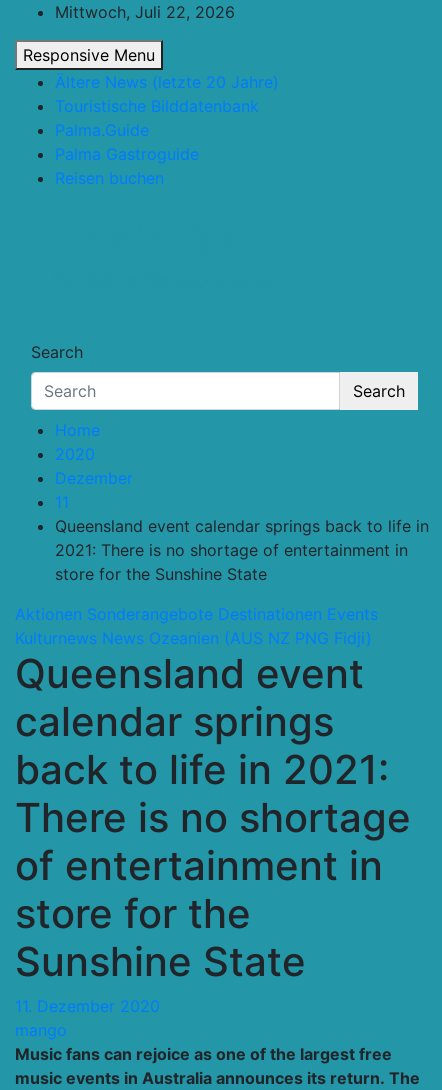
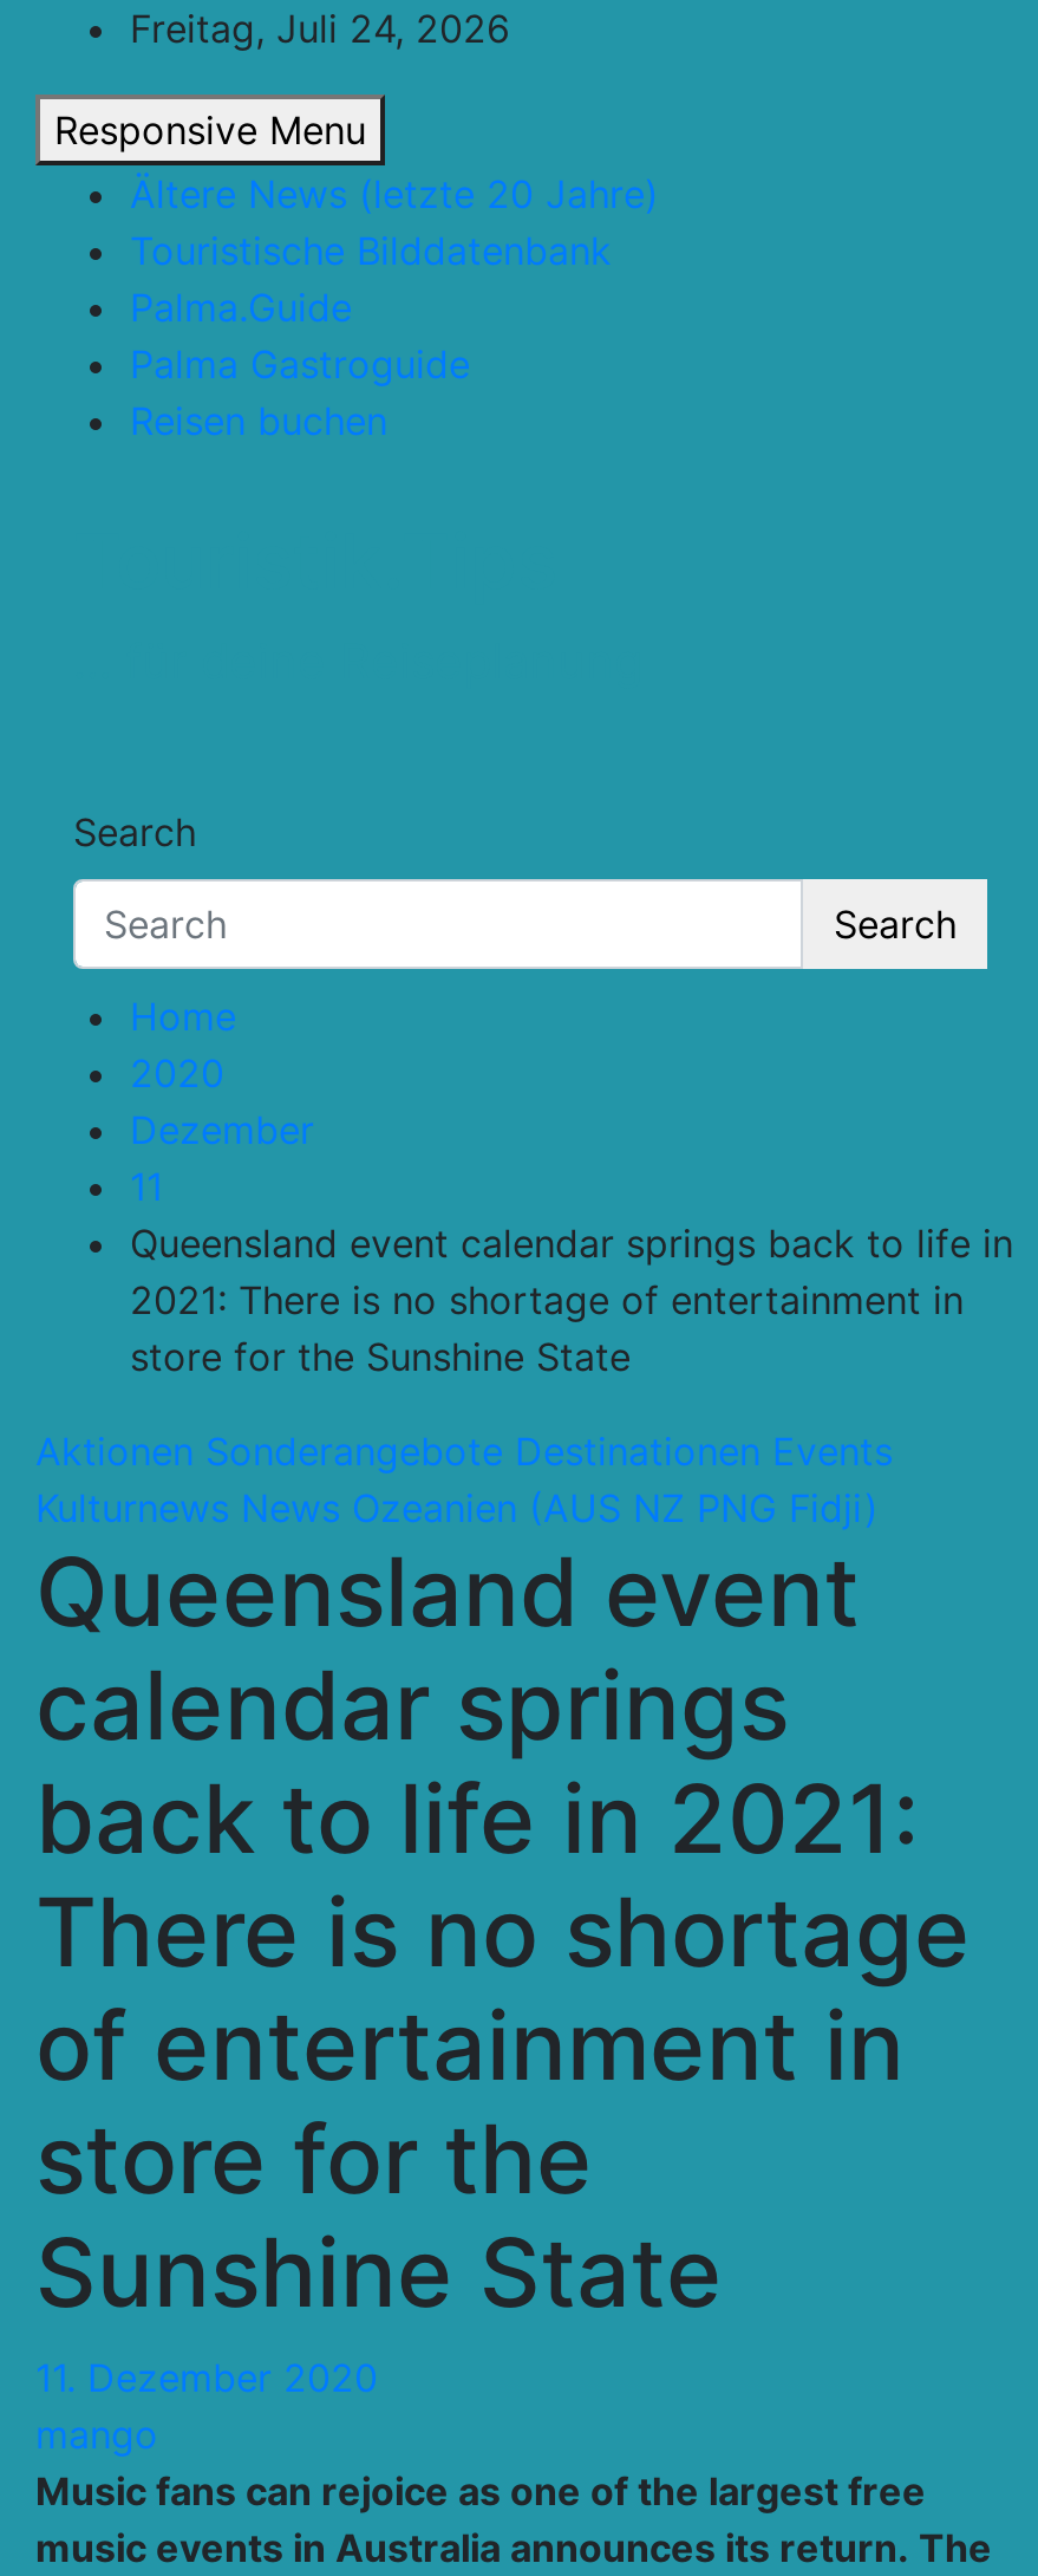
- Mittwoch, Juli 22, 2026
+ Freitag, Juli 24, 2026
